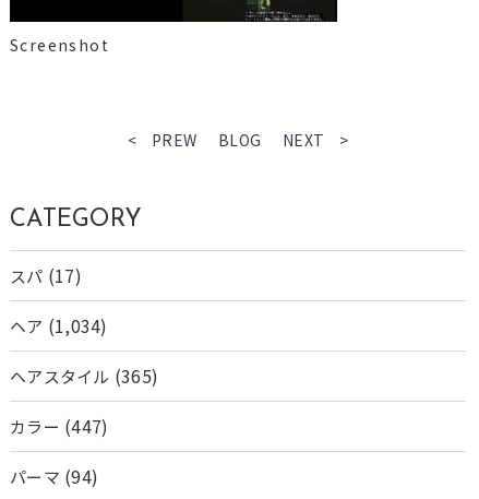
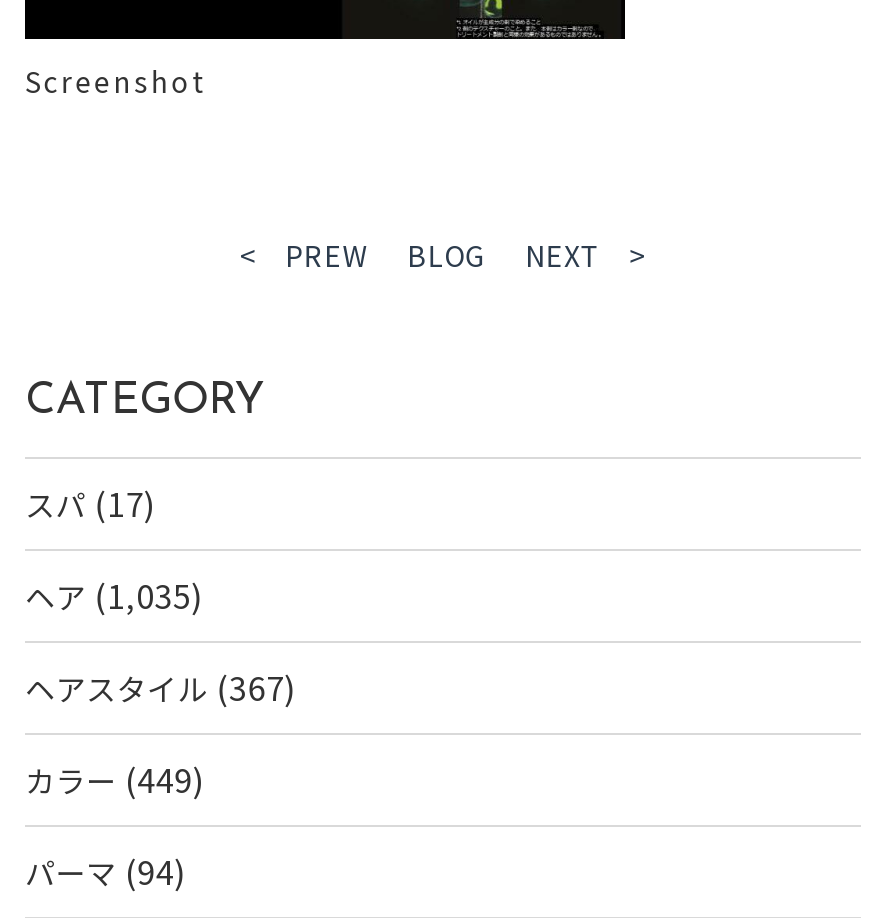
- ヘア(1,034)
+ ヘア(1,035)

- ヘアスタイル(365)
+ ヘアスタイル(367)

- カラー(447)
+ カラー(449)
